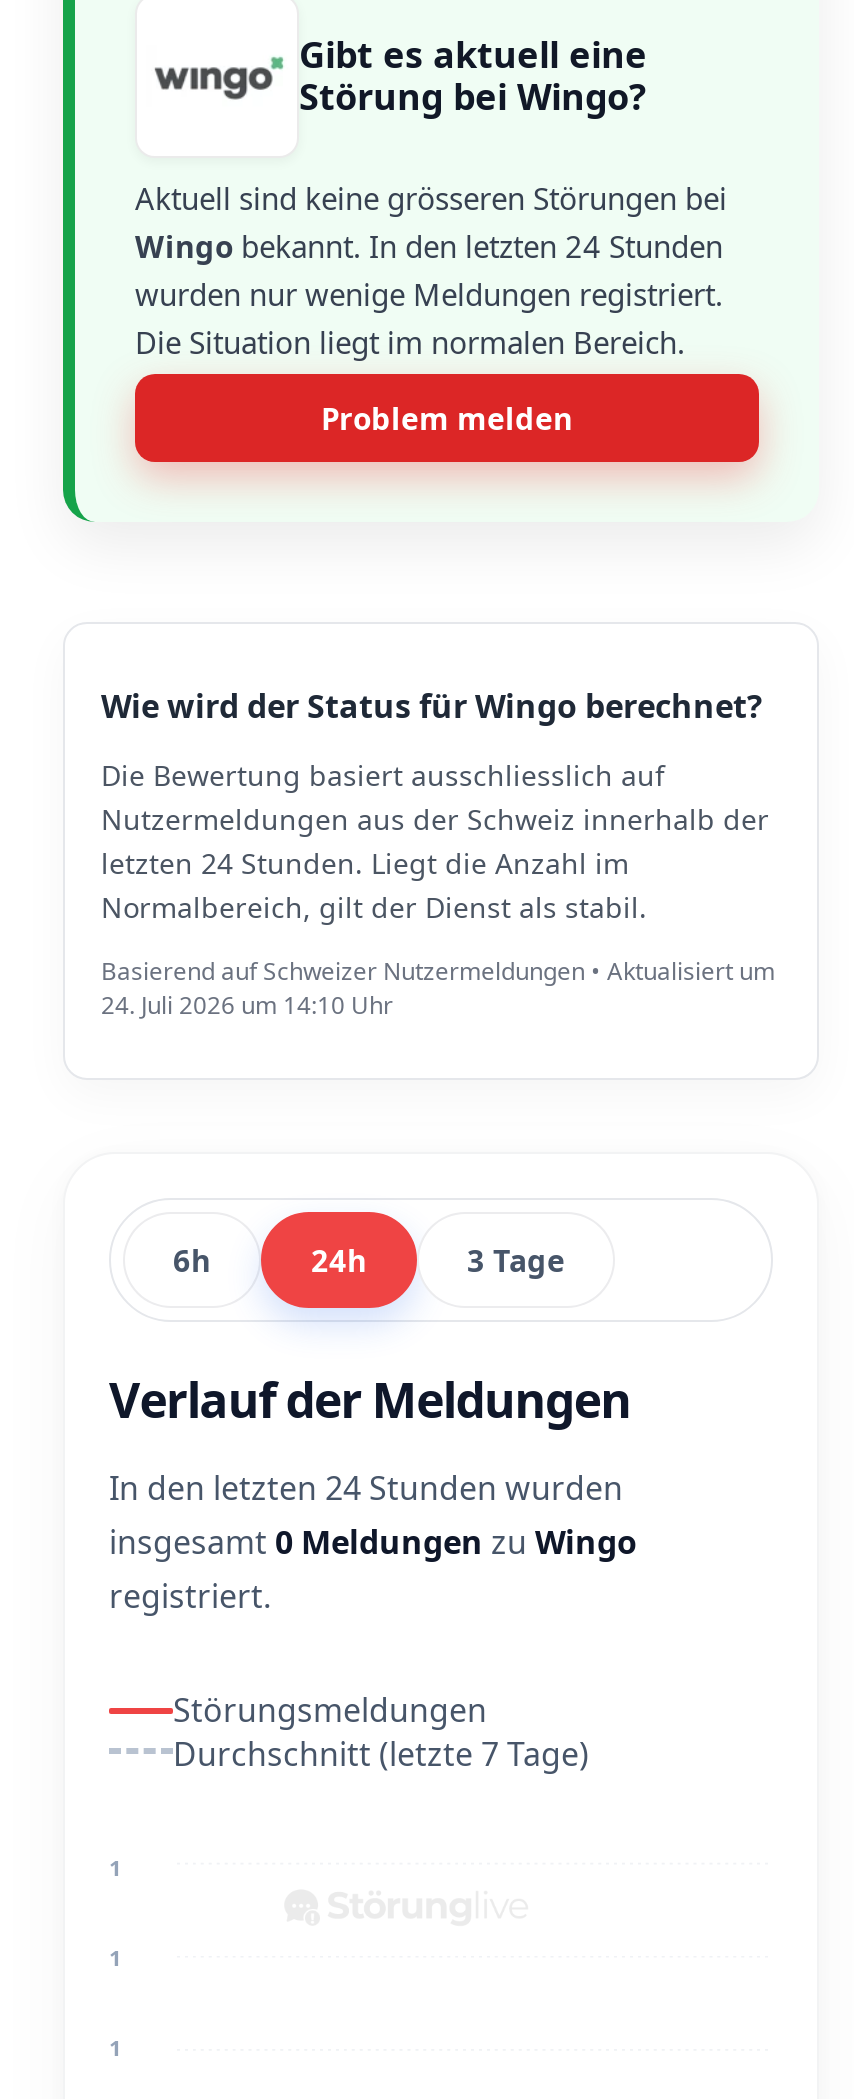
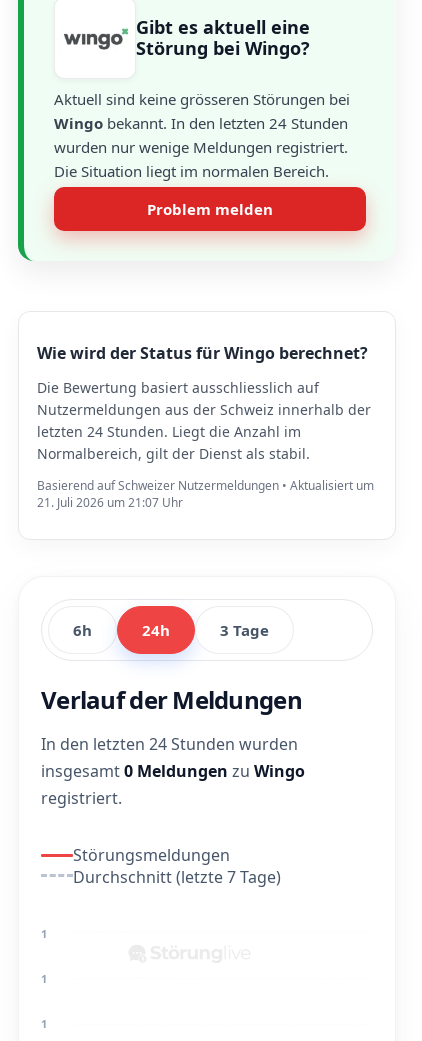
- 24. Juli 2026 um 14:10 Uhr
+ 21. Juli 2026 um 21:07 Uhr
